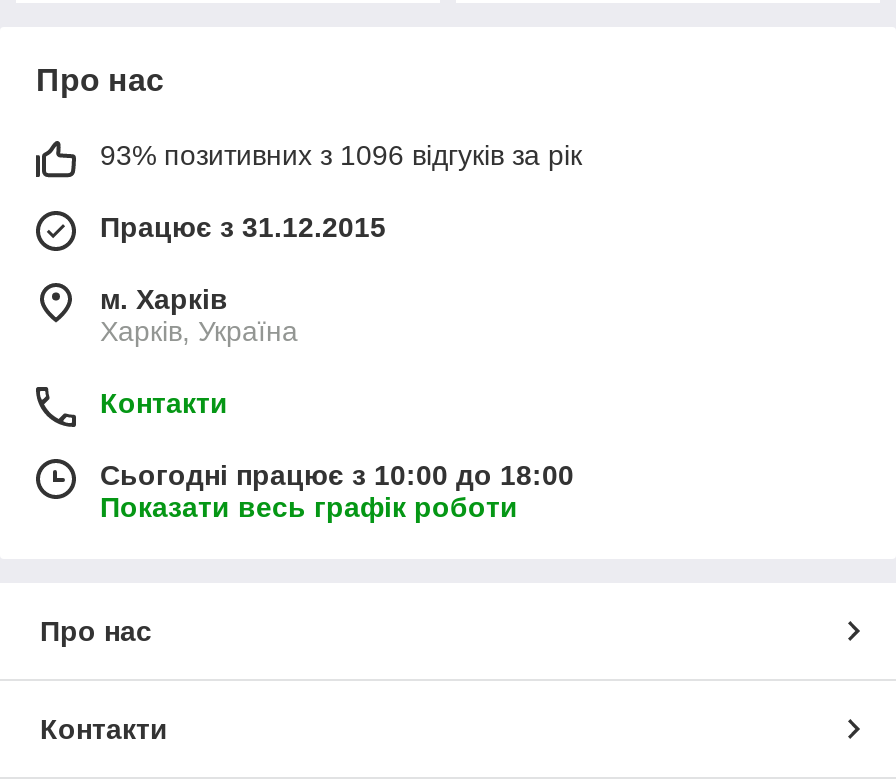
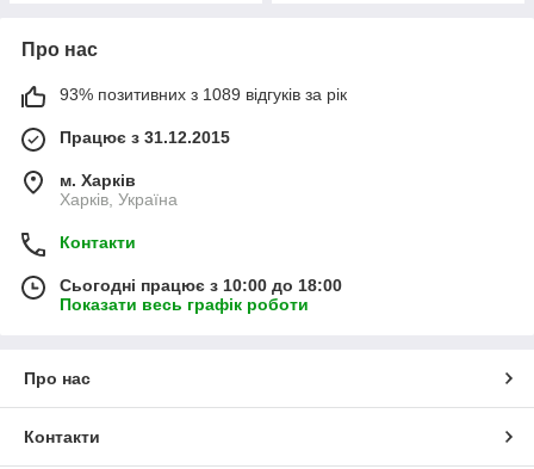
- 93% позитивних з 1096 відгуків за рік
+ 93% позитивних з 1089 відгуків за рік
